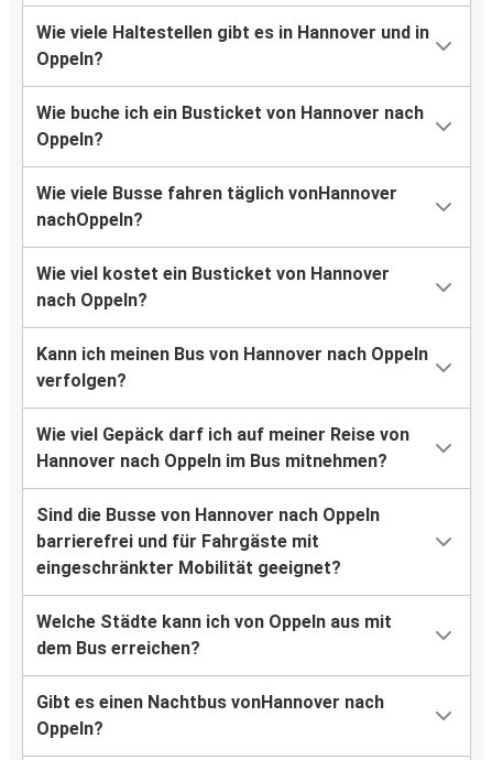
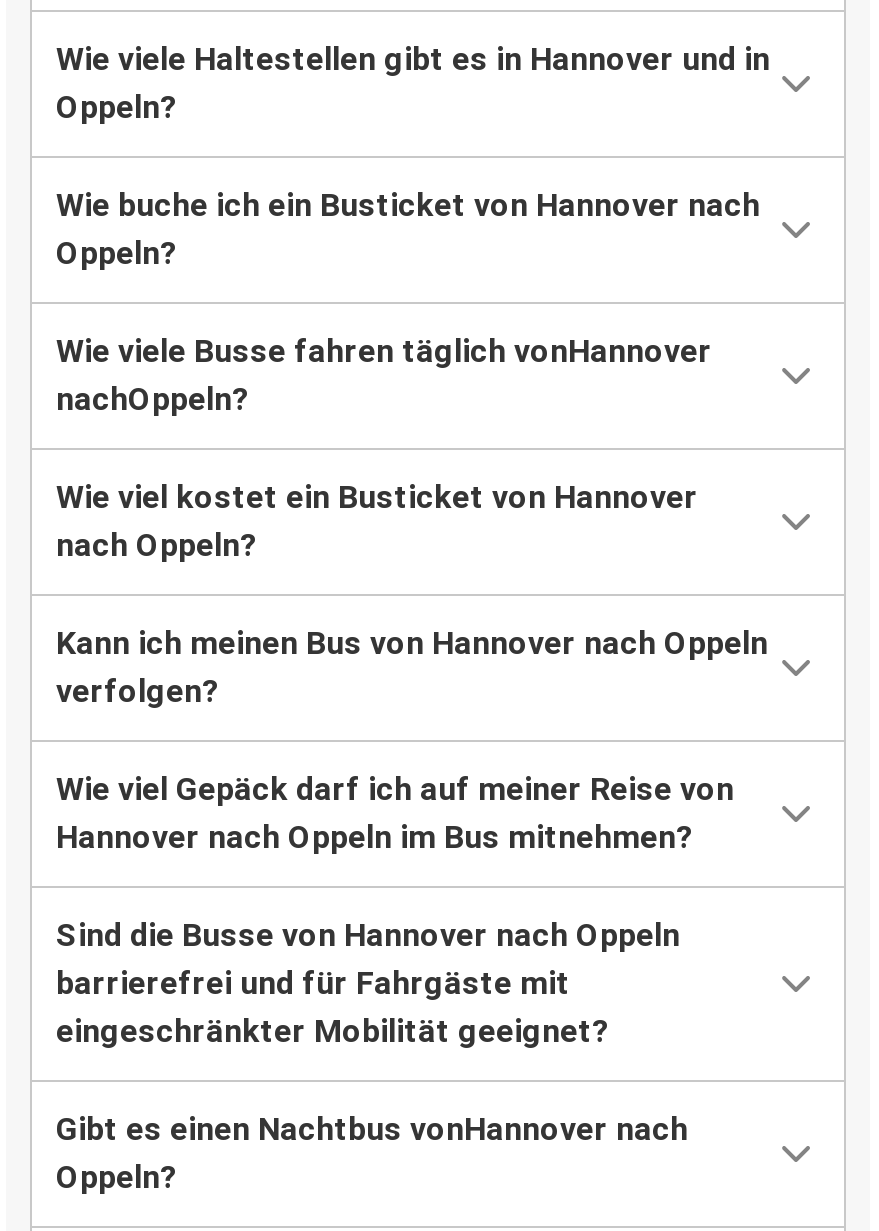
- Welche Städte kann ich von Oppeln aus mit
- dem Bus erreichen?
